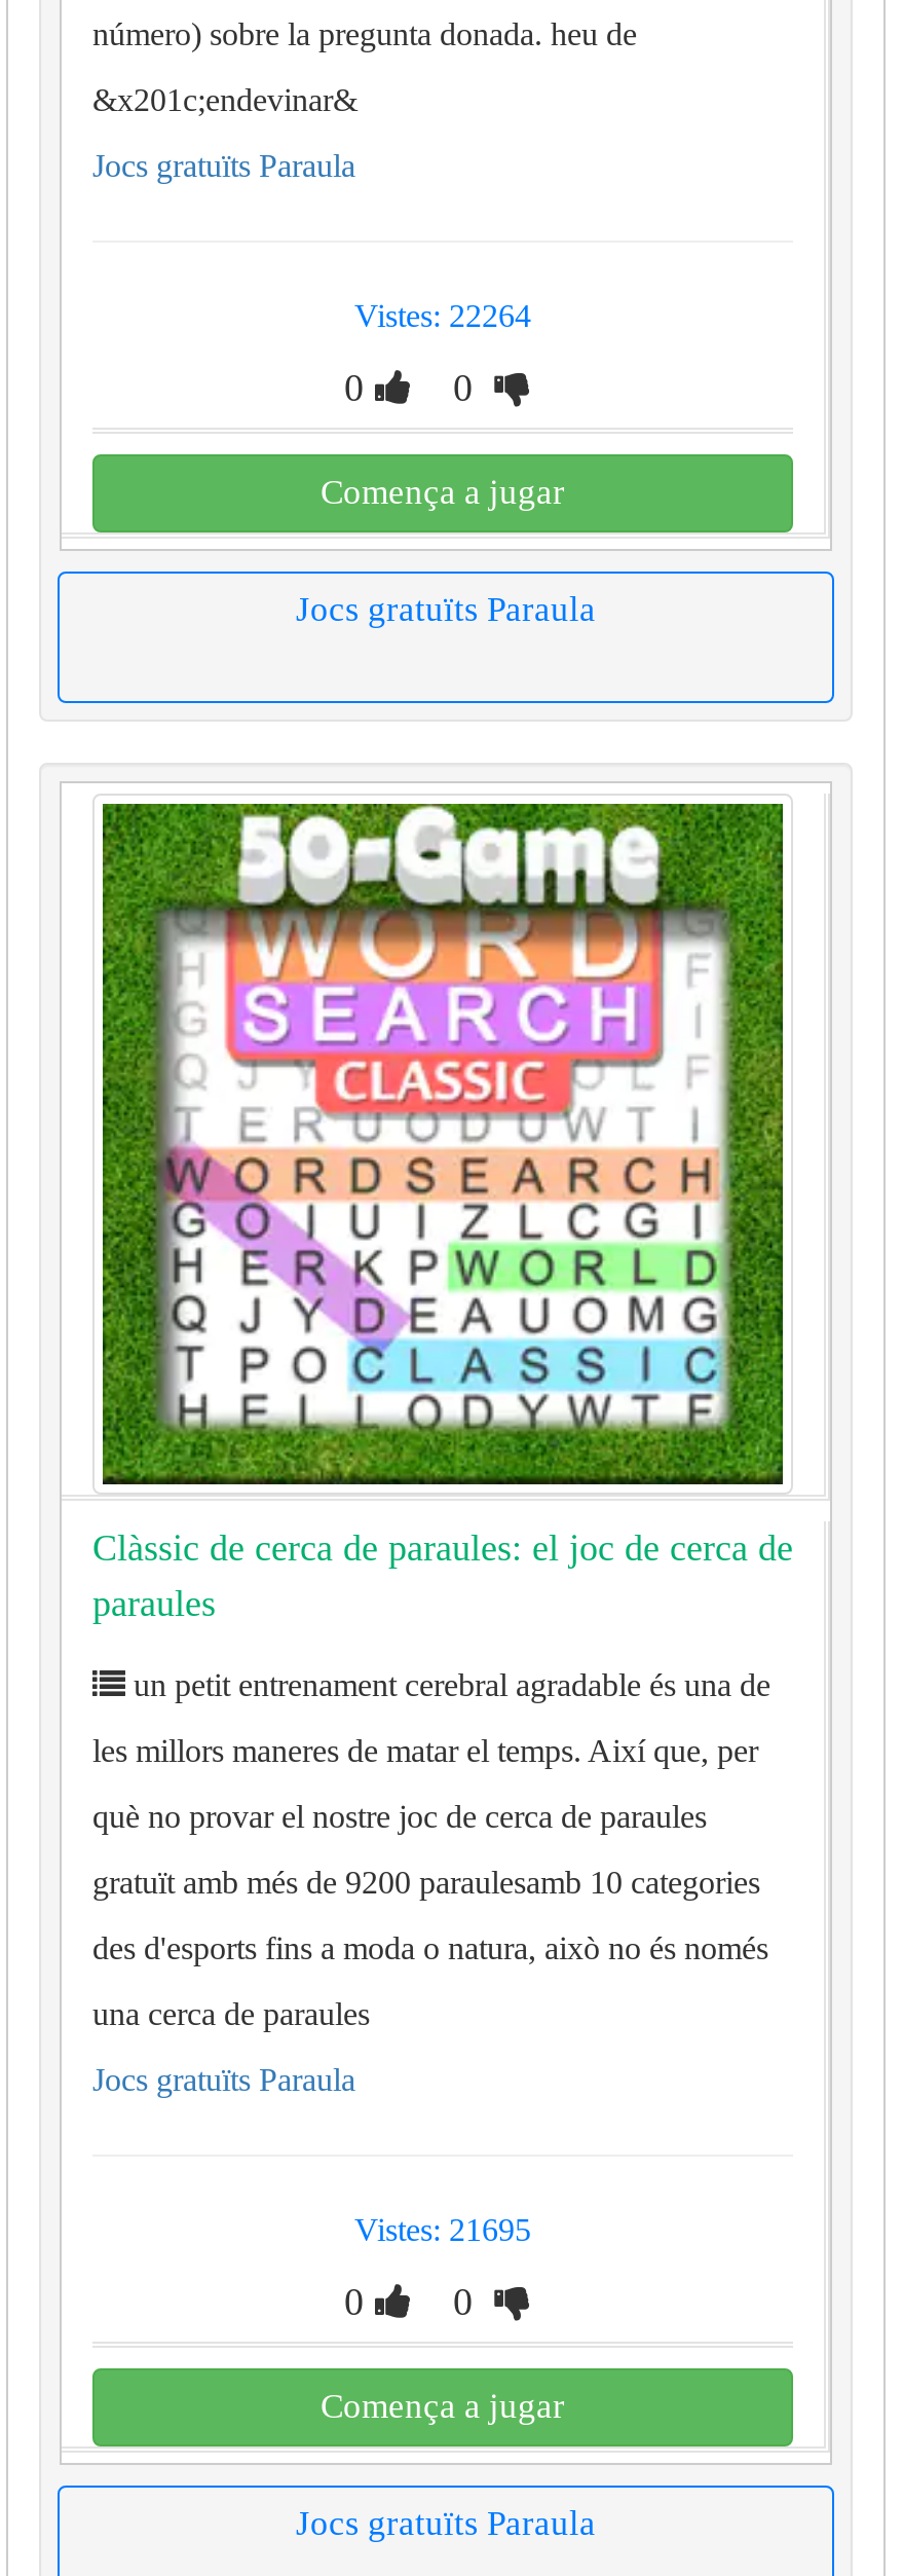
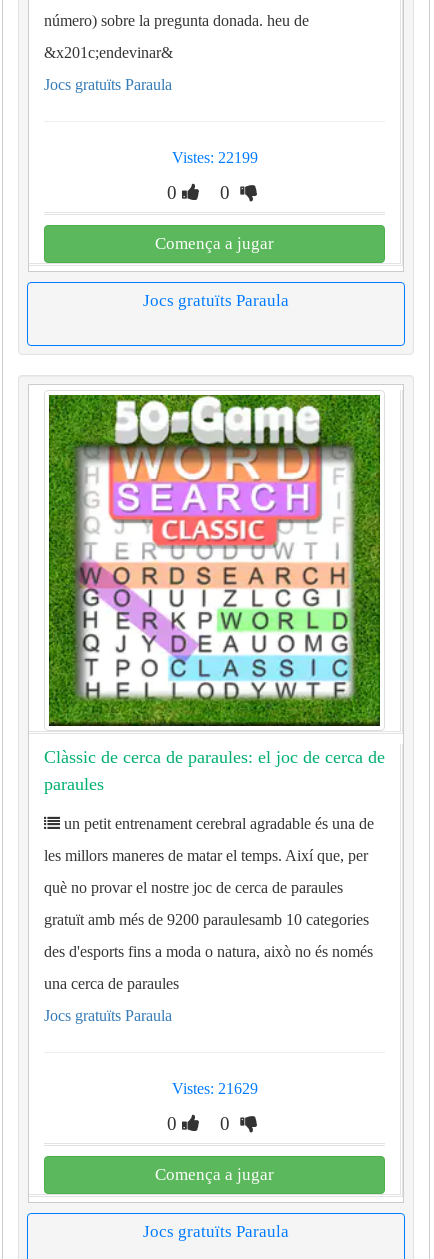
- Vistes: 22264
+ Vistes: 22199

- Vistes: 21695
+ Vistes: 21629
